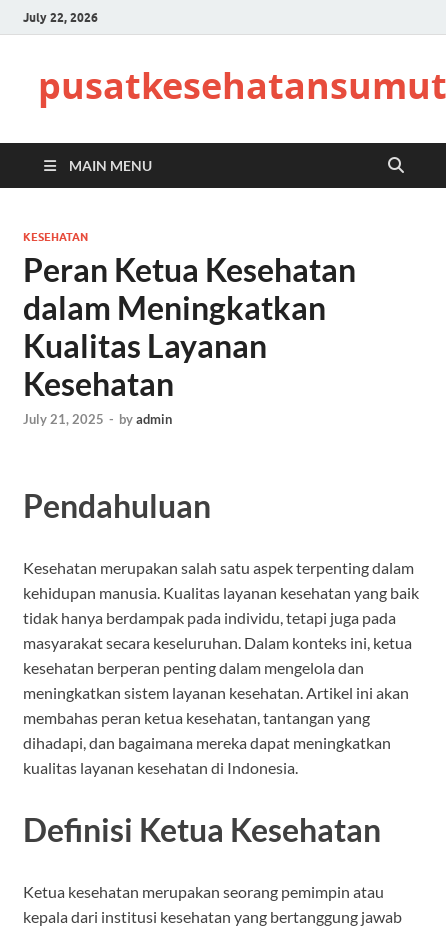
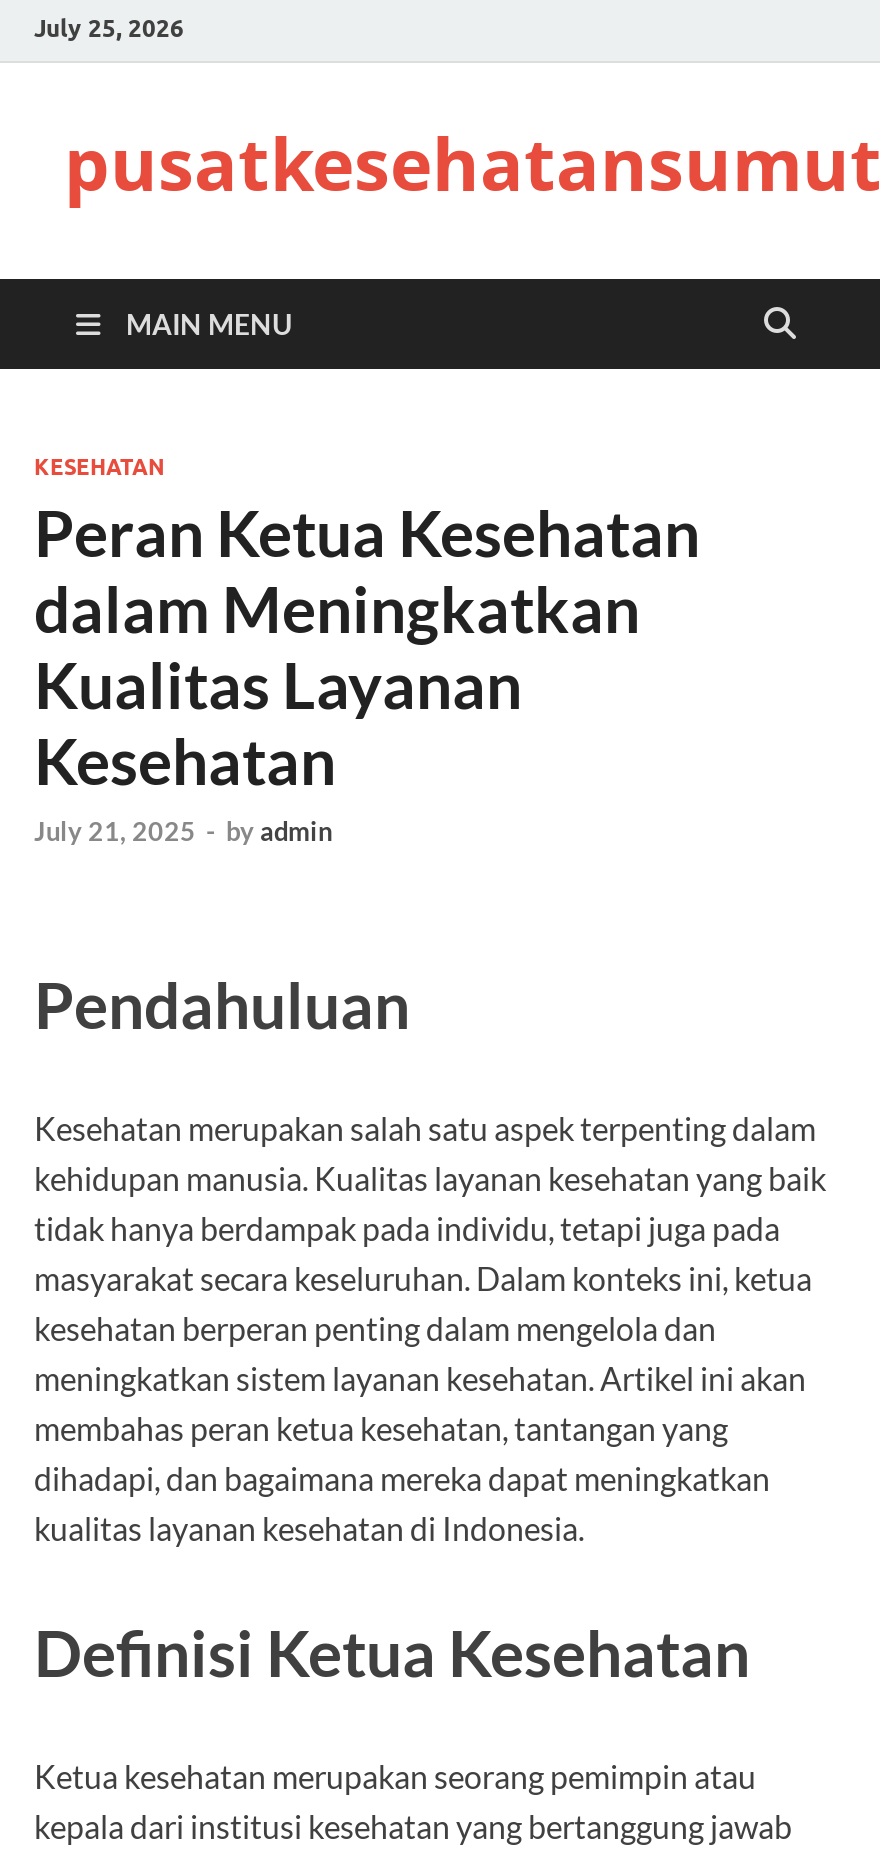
- July 22, 2026
+ July 25, 2026
